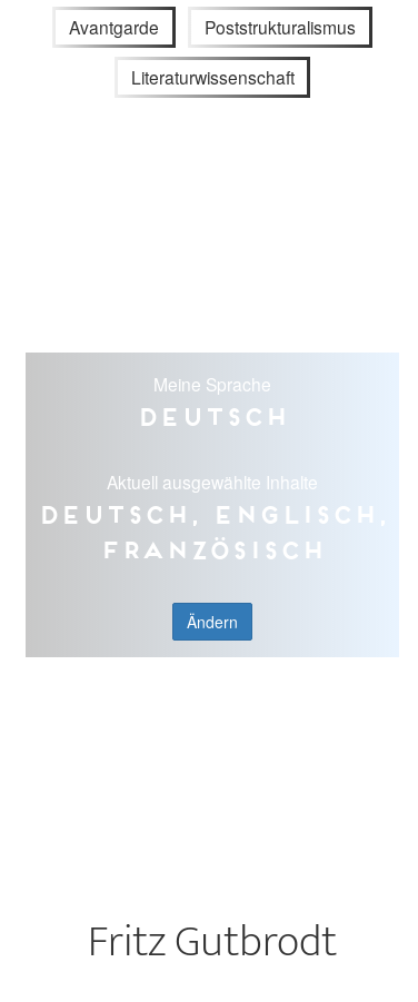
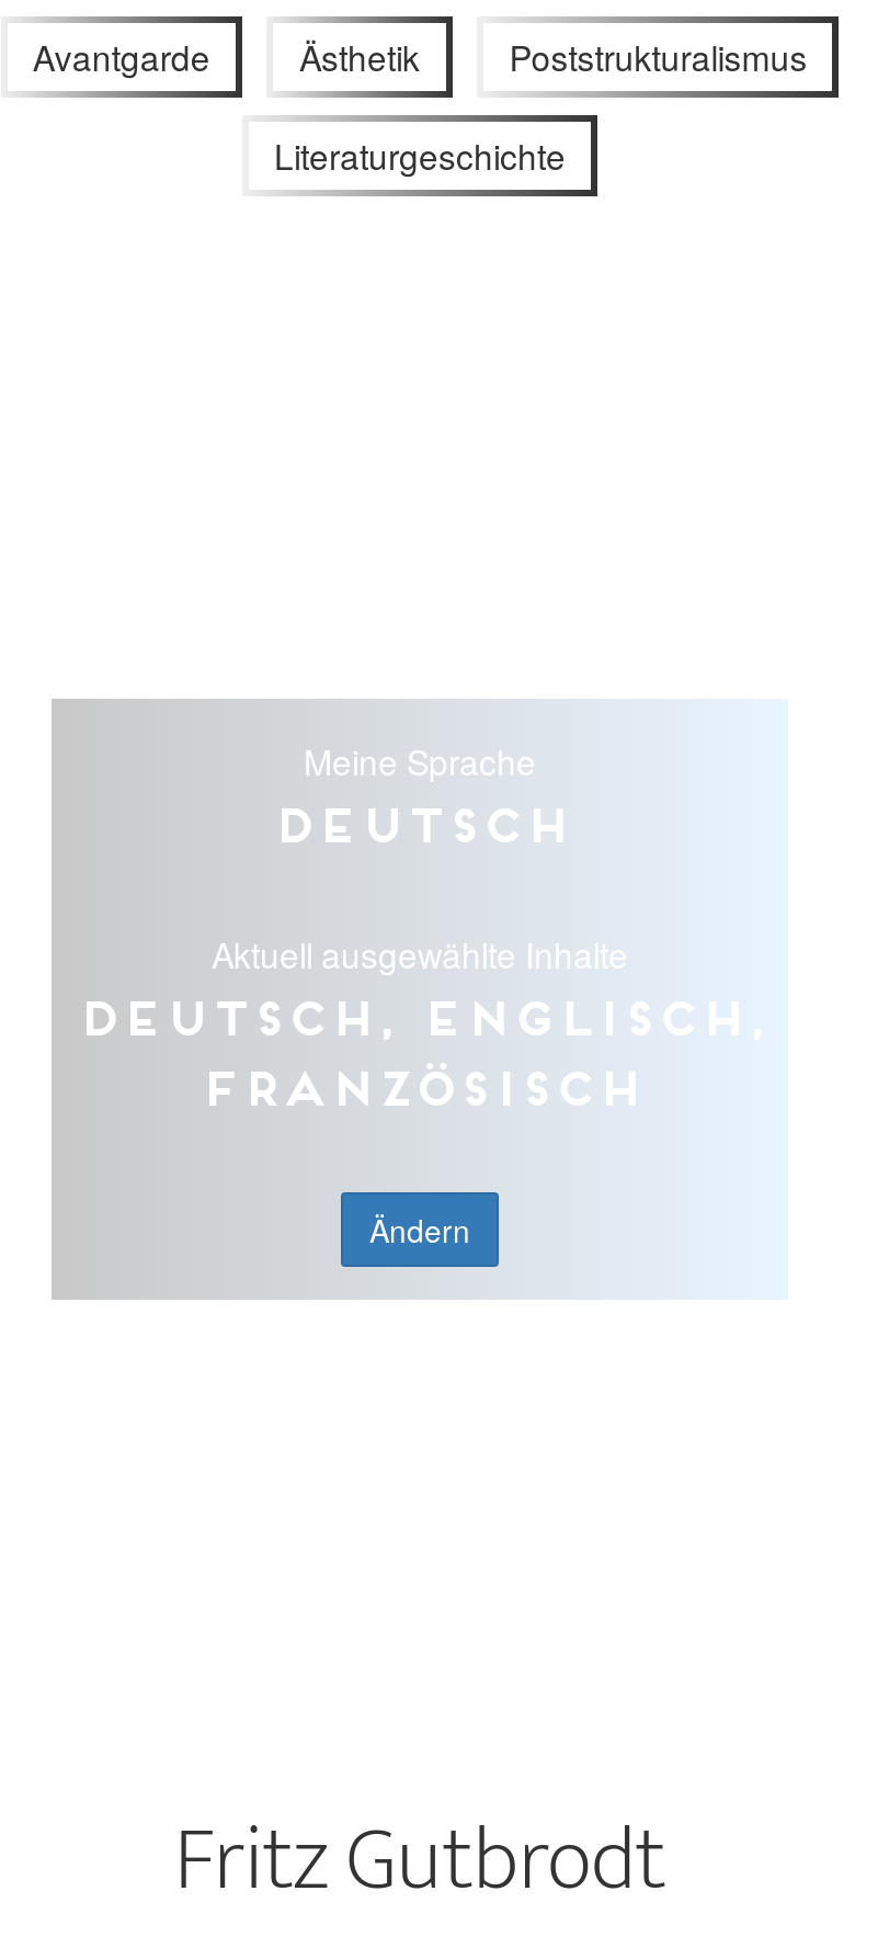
+ Ästhetik

- Literaturwissenschaft
+ Literaturgeschichte
